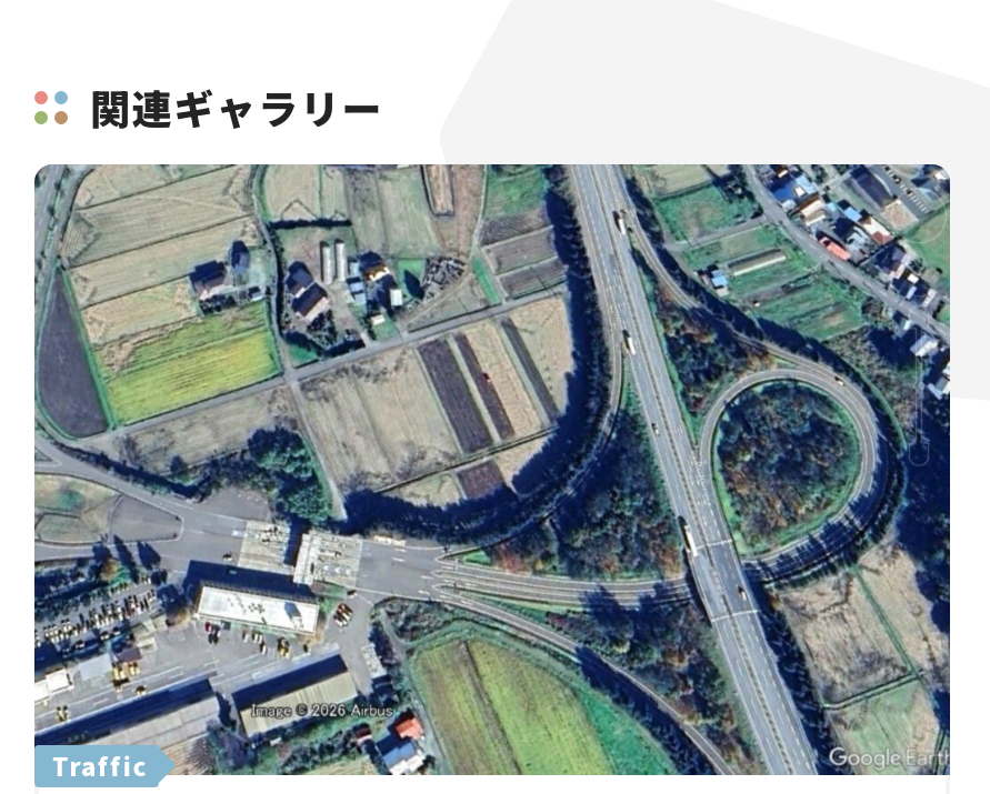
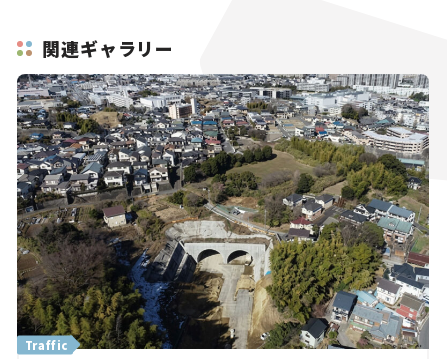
- [image]
+ [image]
